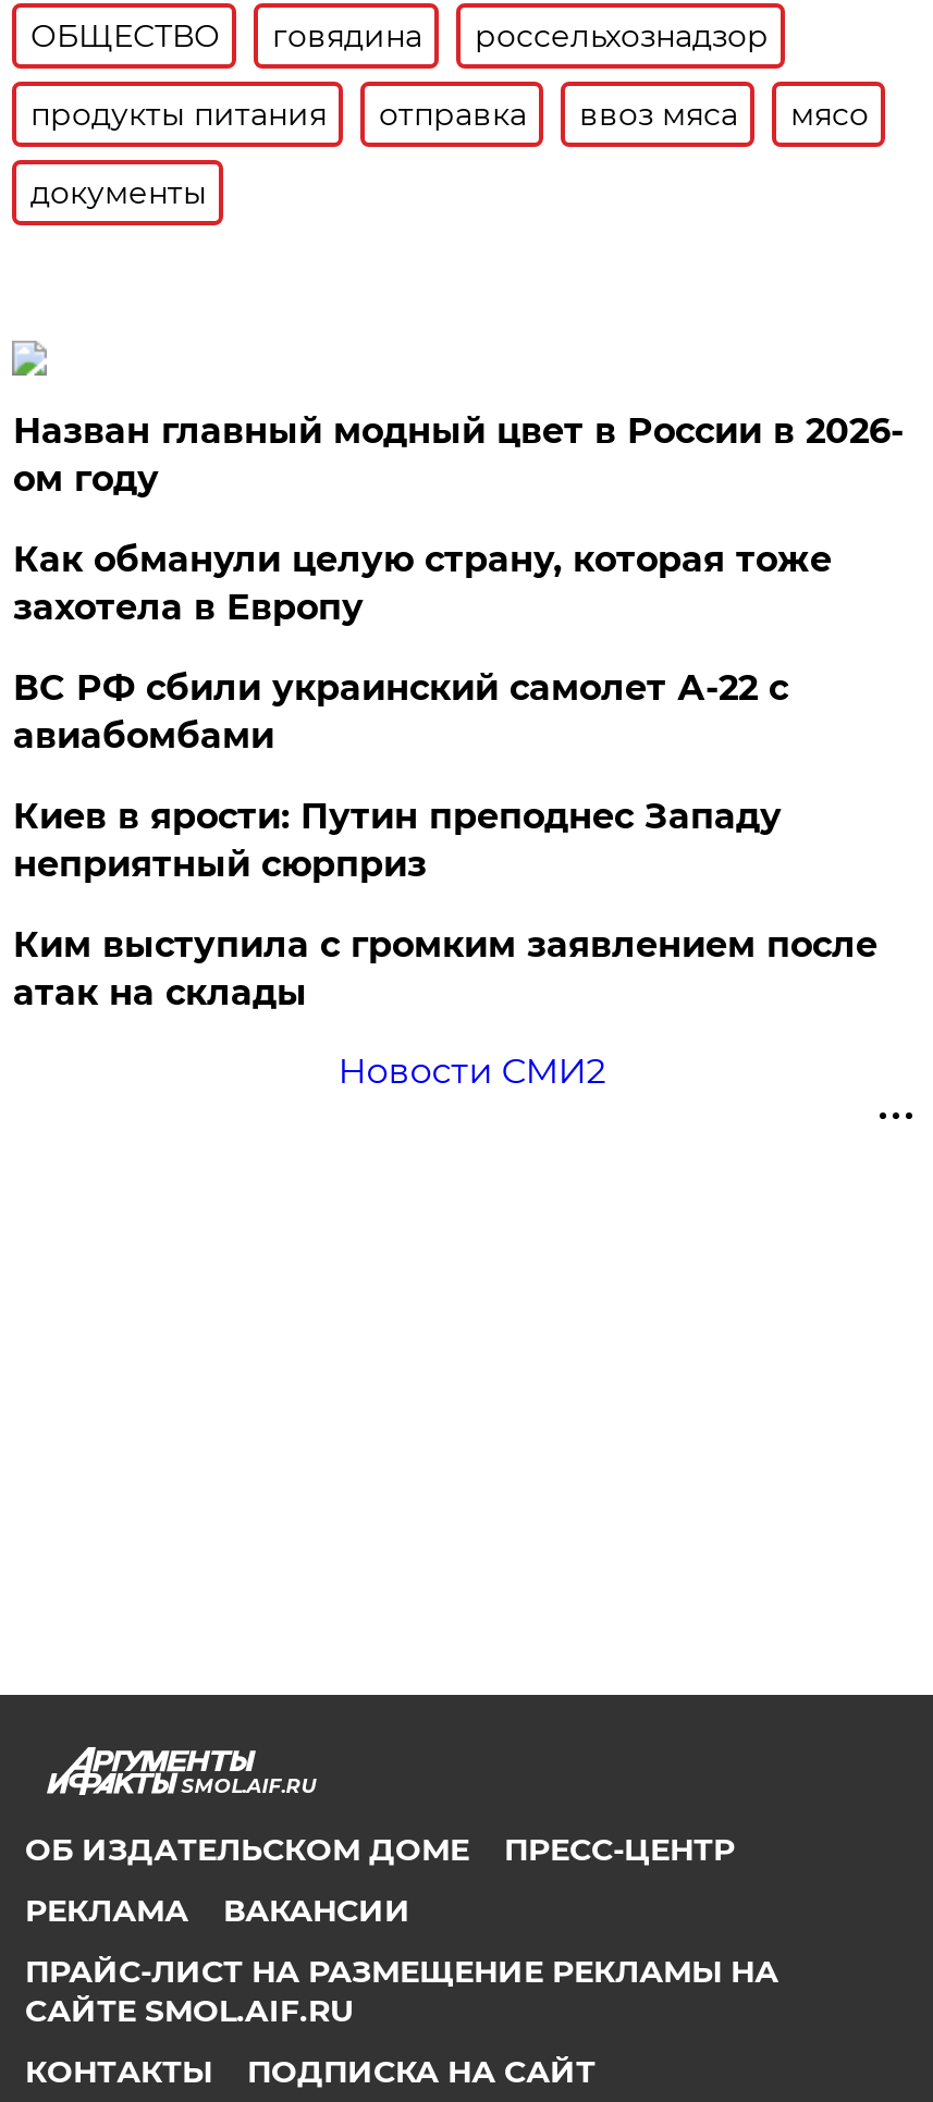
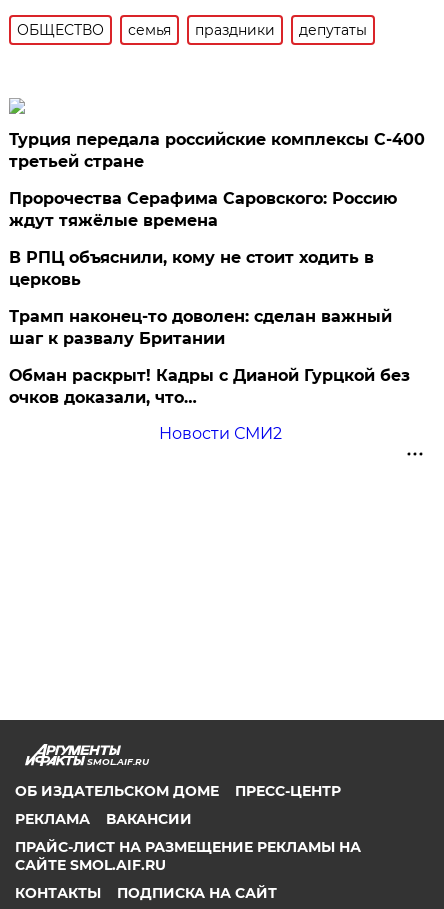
- говядина
- россельхознадзор
- продукты питания
- отправка
- ввоз мяса
- мясо
- документы
+ семья
+ праздники
+ депутаты

- Назван главный модный цвет в России в 2026-
- ом году
- Как обманули целую страну, которая тоже
- захотела в Европу
- ВС РФ сбили украинский самолет А-22 с
- авиабомбами
- Киев в ярости: Путин преподнес Западу
- неприятный сюрприз
- Ким выступила с громким заявлением после
- атак на склады
+ Турция передала российские комплексы С-400
+ третьей стране
+ Пророчества Серафима Саровского: Россию
+ ждут тяжёлые времена
+ В РПЦ объяснили, кому не стоит ходить в
+ церковь
+ Трамп наконец-то доволен: сделан важный
+ шаг к развалу Британии
+ Обман раскрыт! Кадры с Дианой Гурцкой без
+ очков доказали, что…
